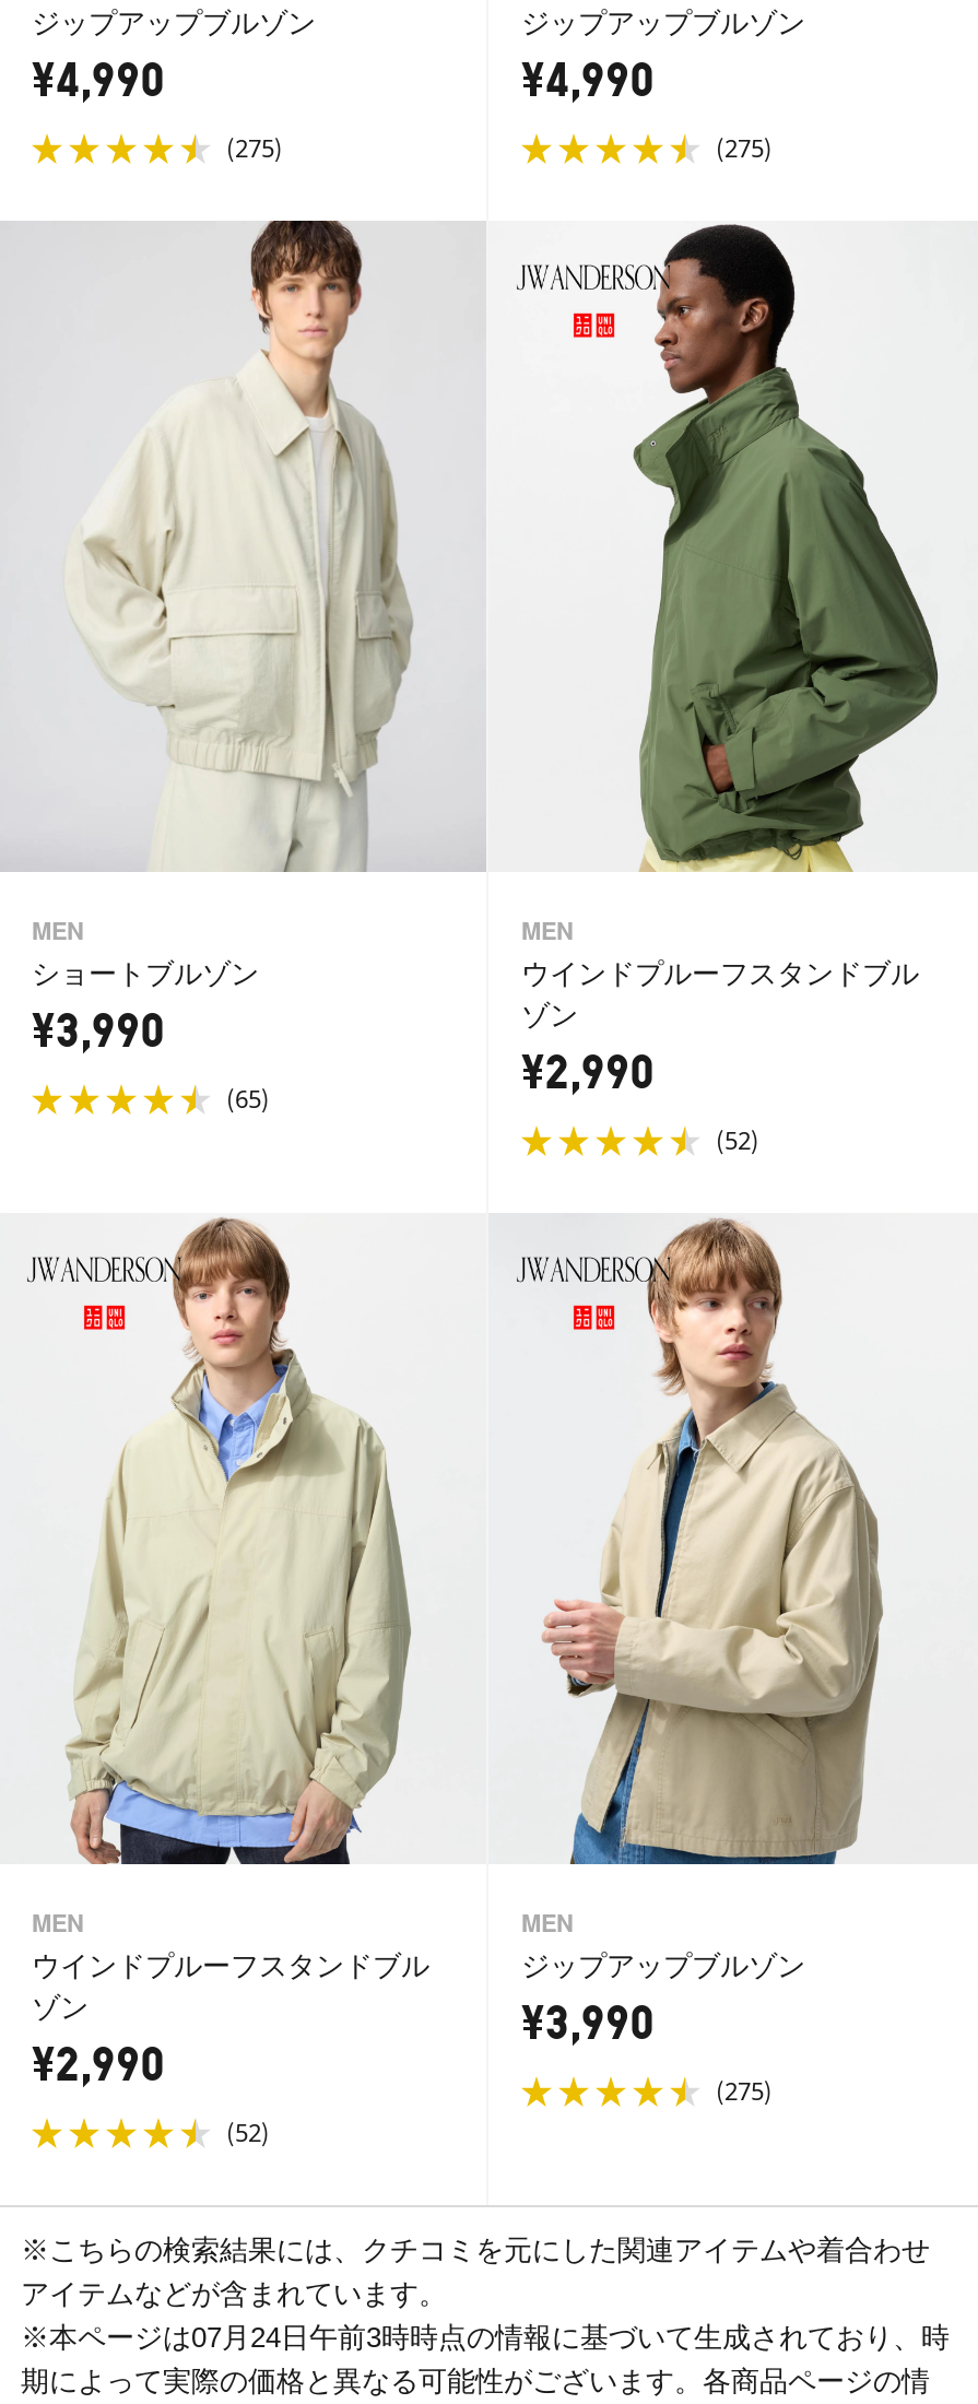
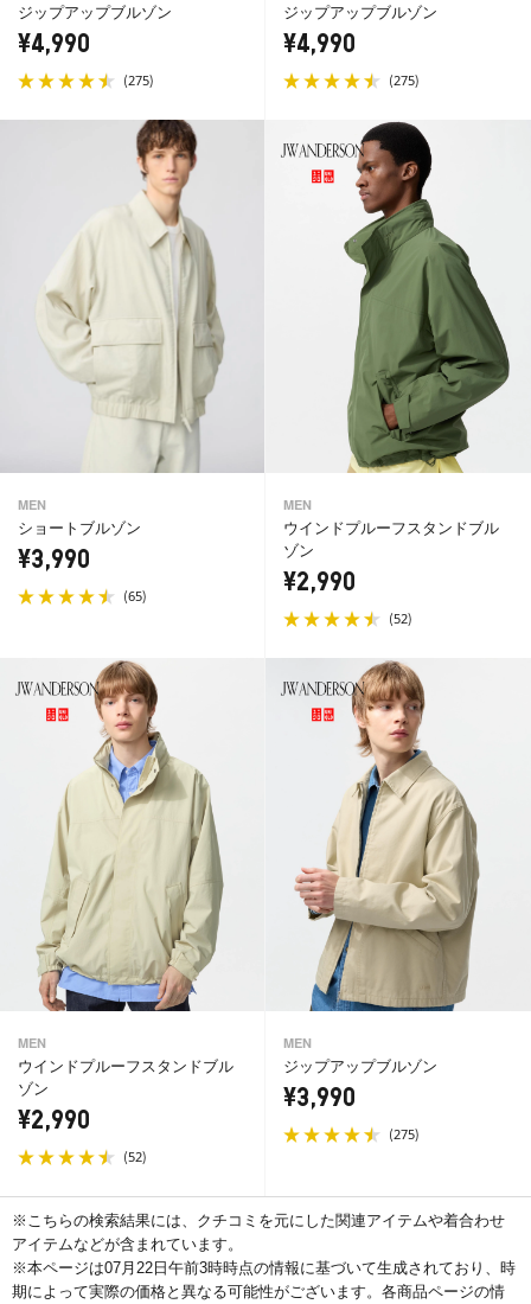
- ※本ページは07月24日午前3時時点の情報に基づいて生成されており、時
+ ※本ページは07月22日午前3時時点の情報に基づいて生成されており、時
